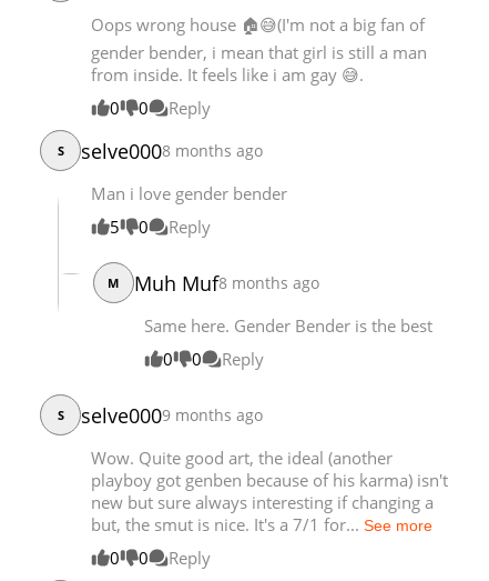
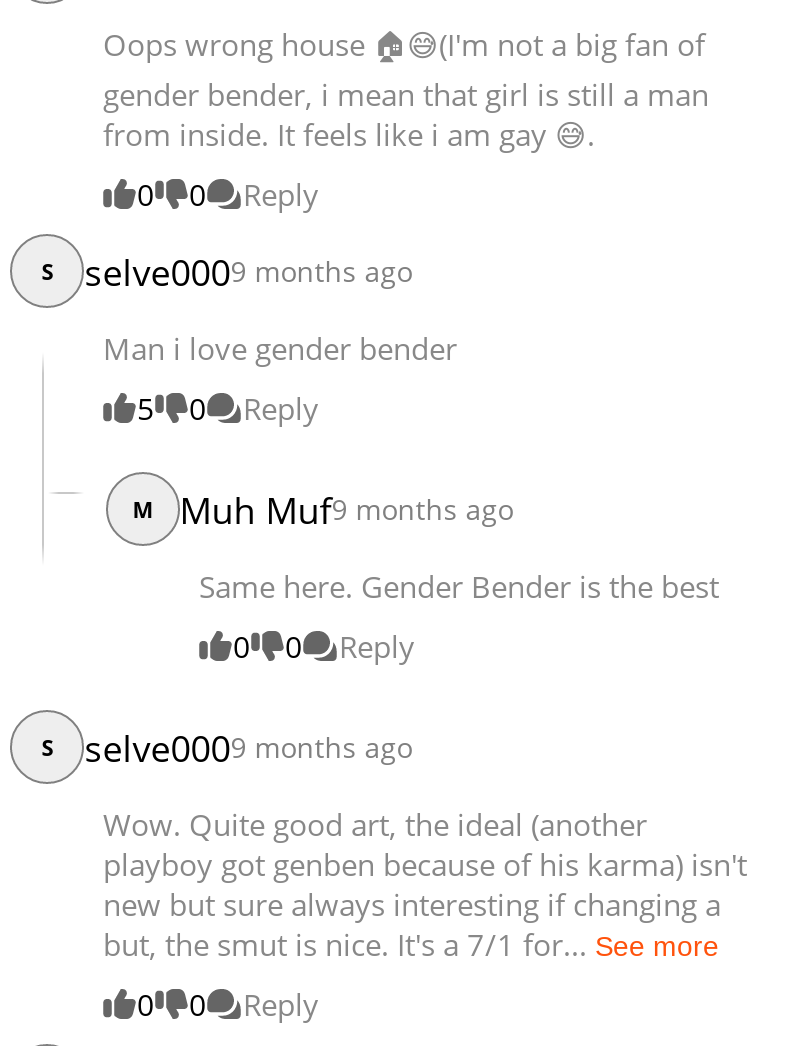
- selve0008 months ago
+ selve0009 months ago

- Muh Muf8 months ago
+ Muh Muf9 months ago
